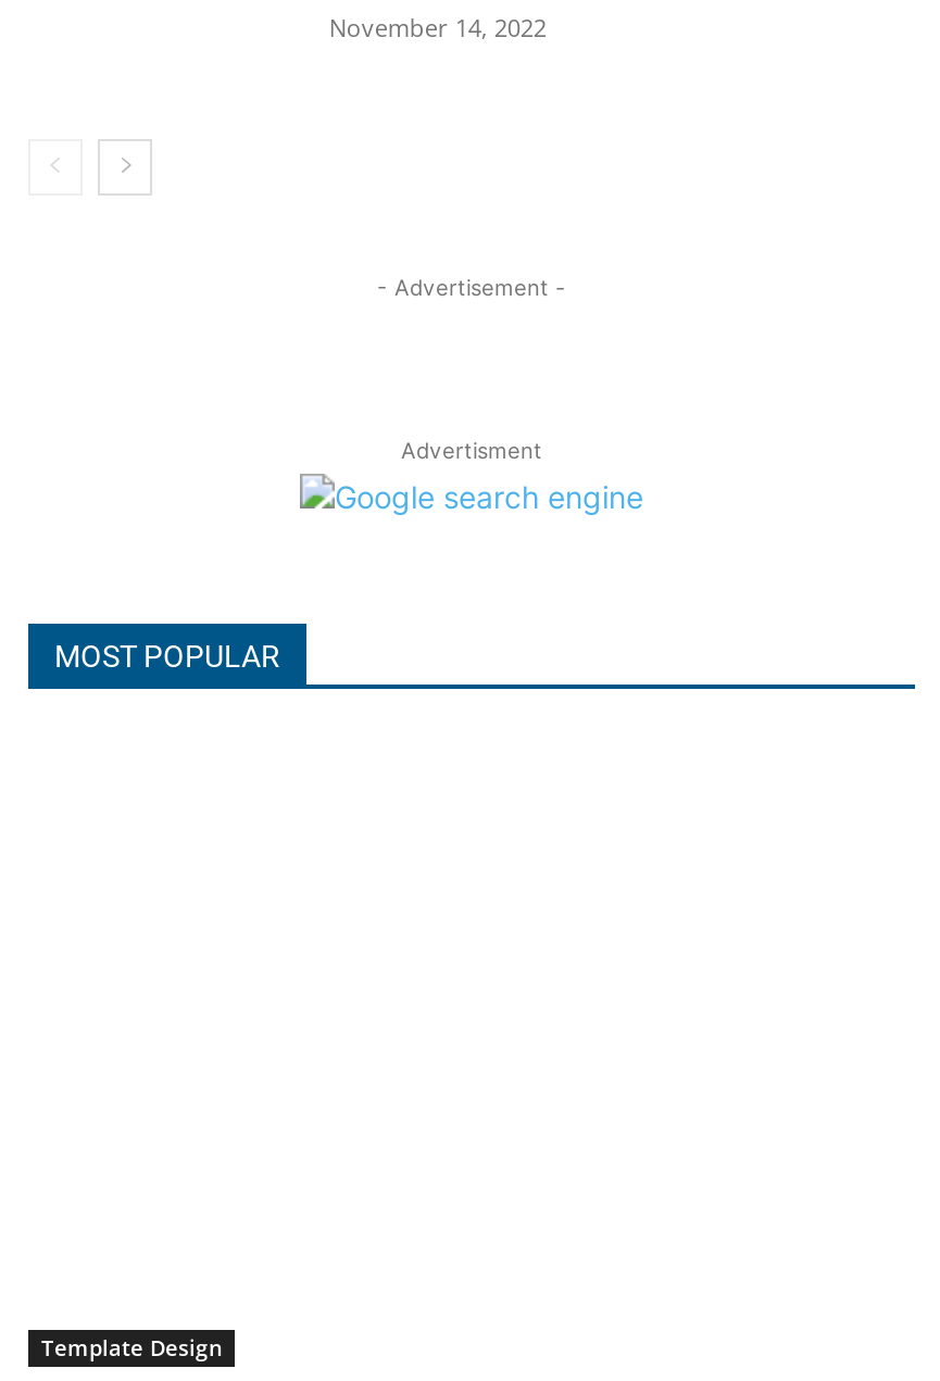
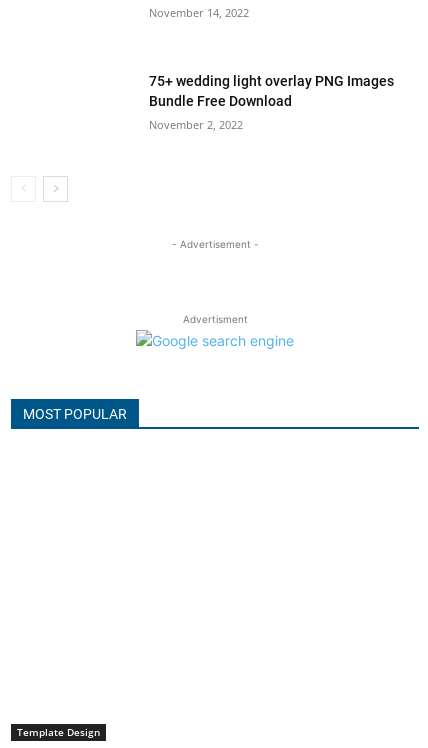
+ 75+ wedding light overlay PNG Images
+ Bundle Free Download
+ November 2, 2022
